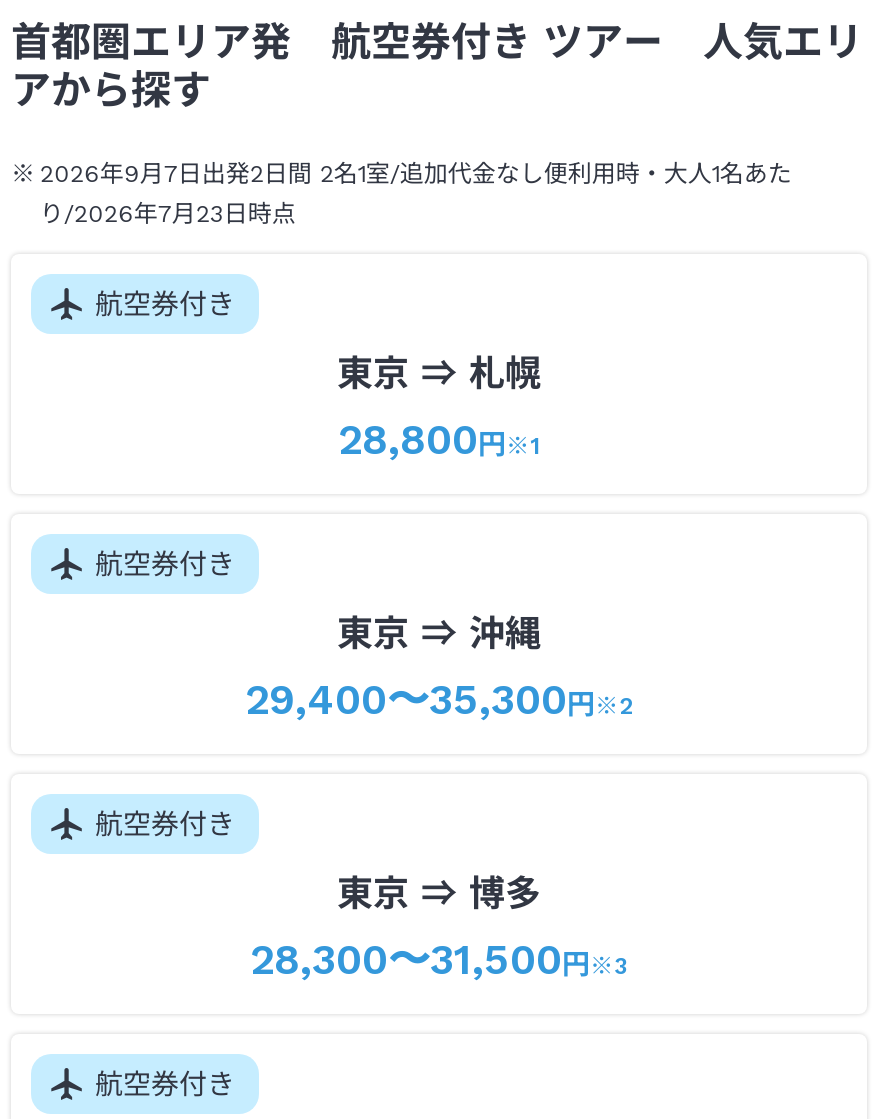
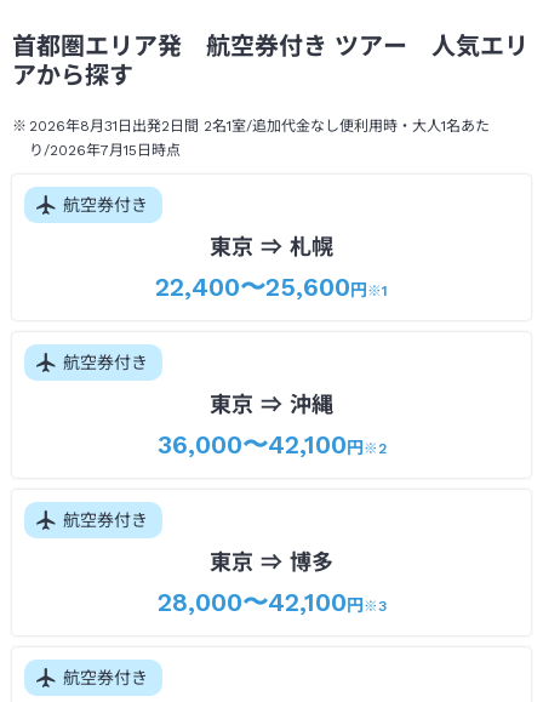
- 2026年9月7日出発2日間 2名1室/追加代金なし便利用時・大人1名あた
+ 2026年8月31日出発2日間 2名1室/追加代金なし便利用時・大人1名あた

- り/2026年7月23日時点
+ り/2026年7月15日時点

- 28,800円※1
+ 22,400〜25,600円※1

- 29,400〜35,300円※2
+ 36,000〜42,100円※2

- 28,300〜31,500円※3
+ 28,000〜42,100円※3
